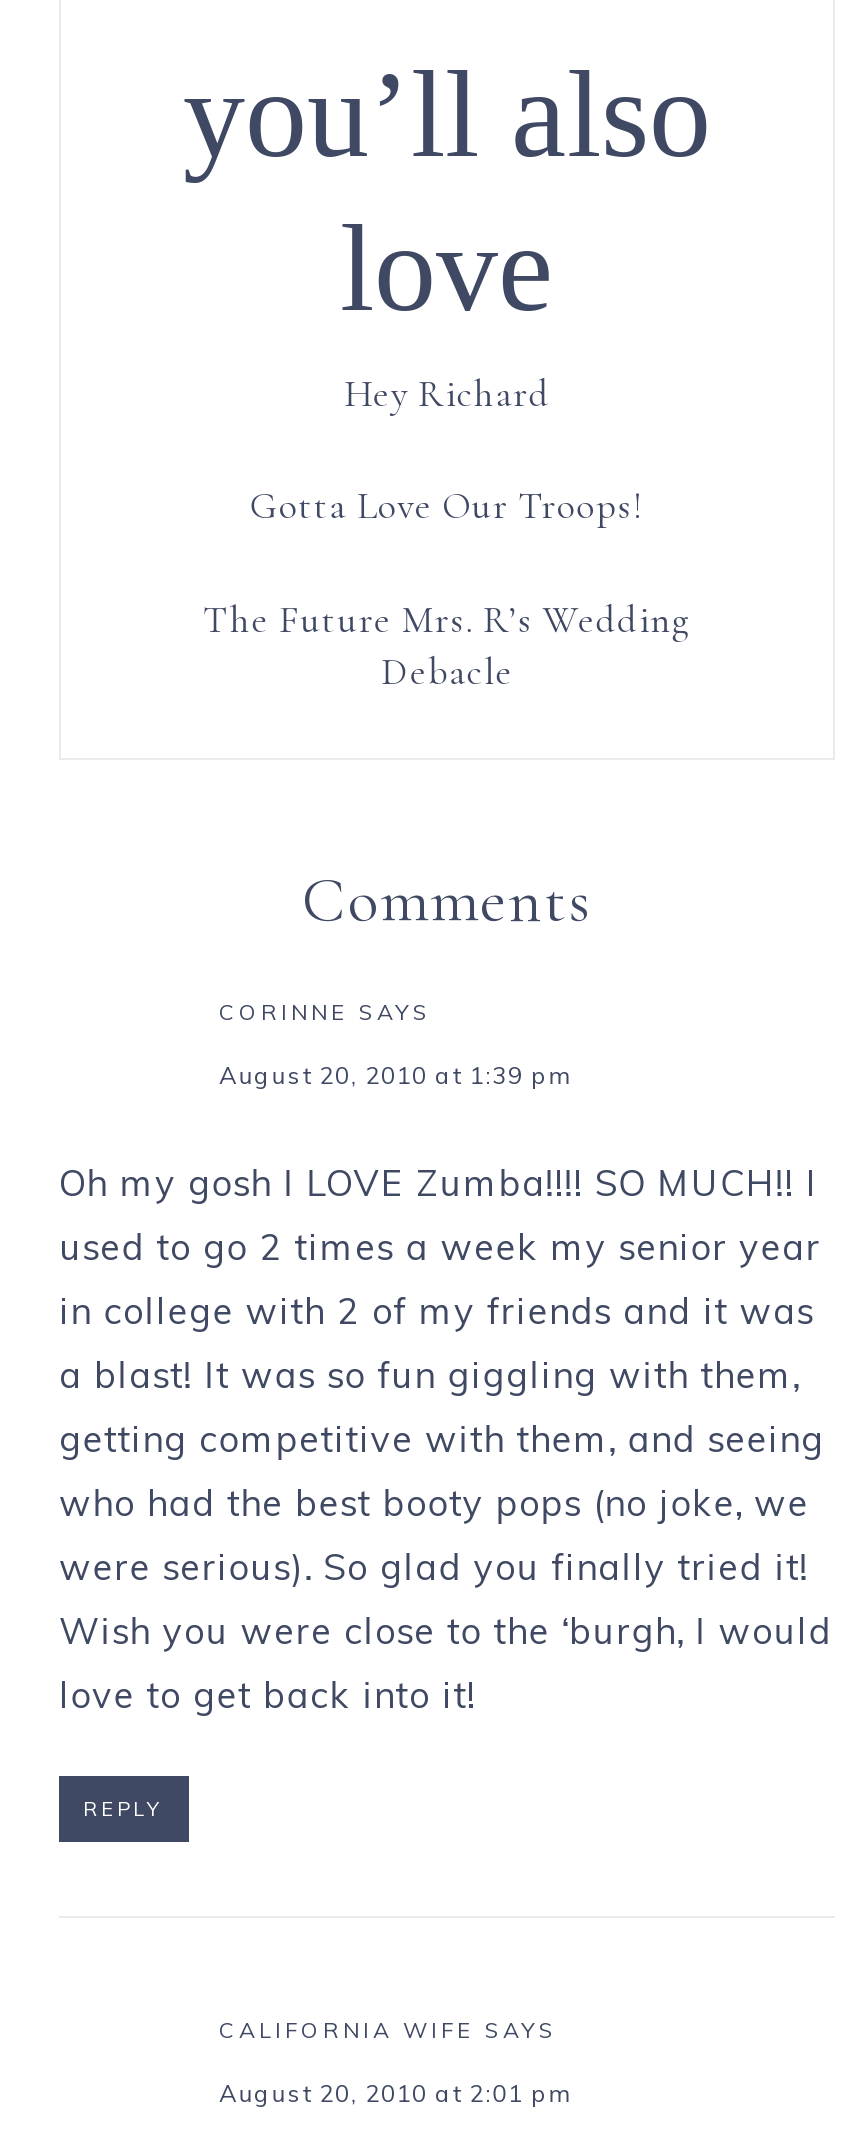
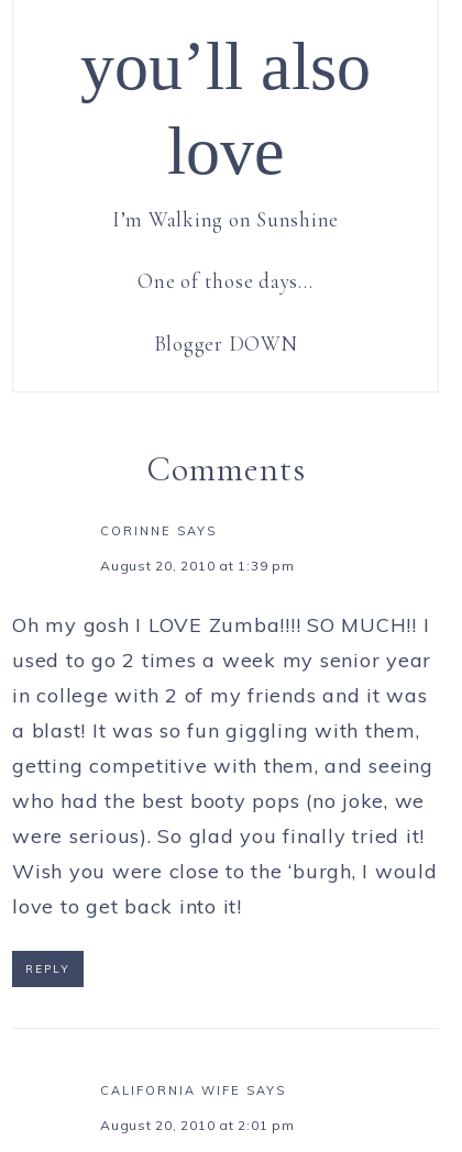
- Hey Richard
+ I’m Walking on Sunshine

- Gotta Love Our Troops!
+ One of those days…

- The Future Mrs. R’s Wedding
- Debacle
+ Blogger DOWN
